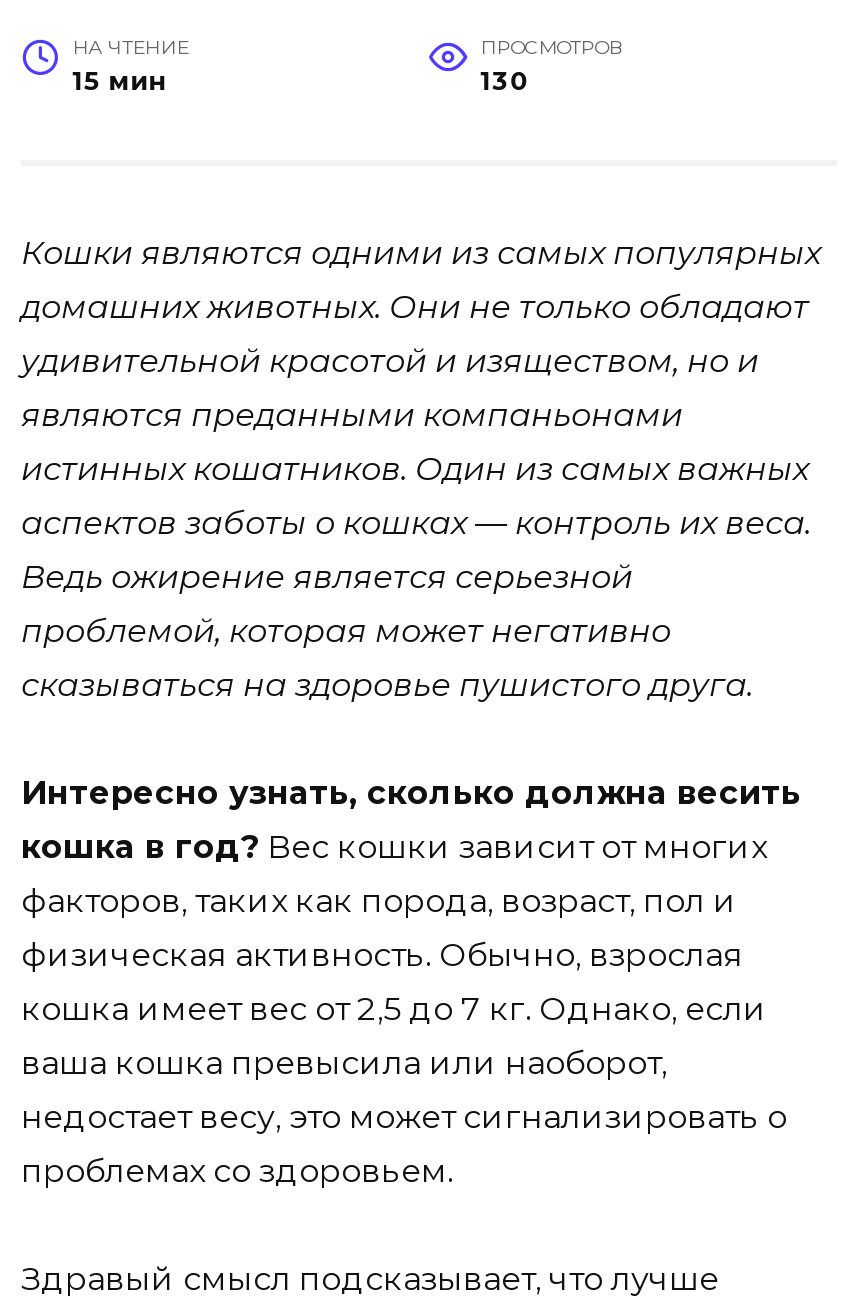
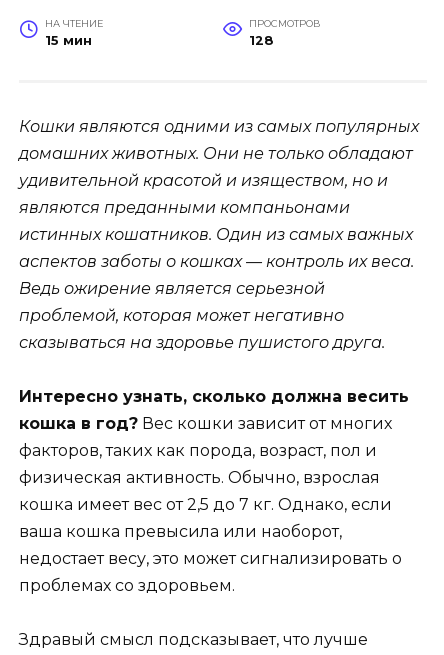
- 130
+ 128
